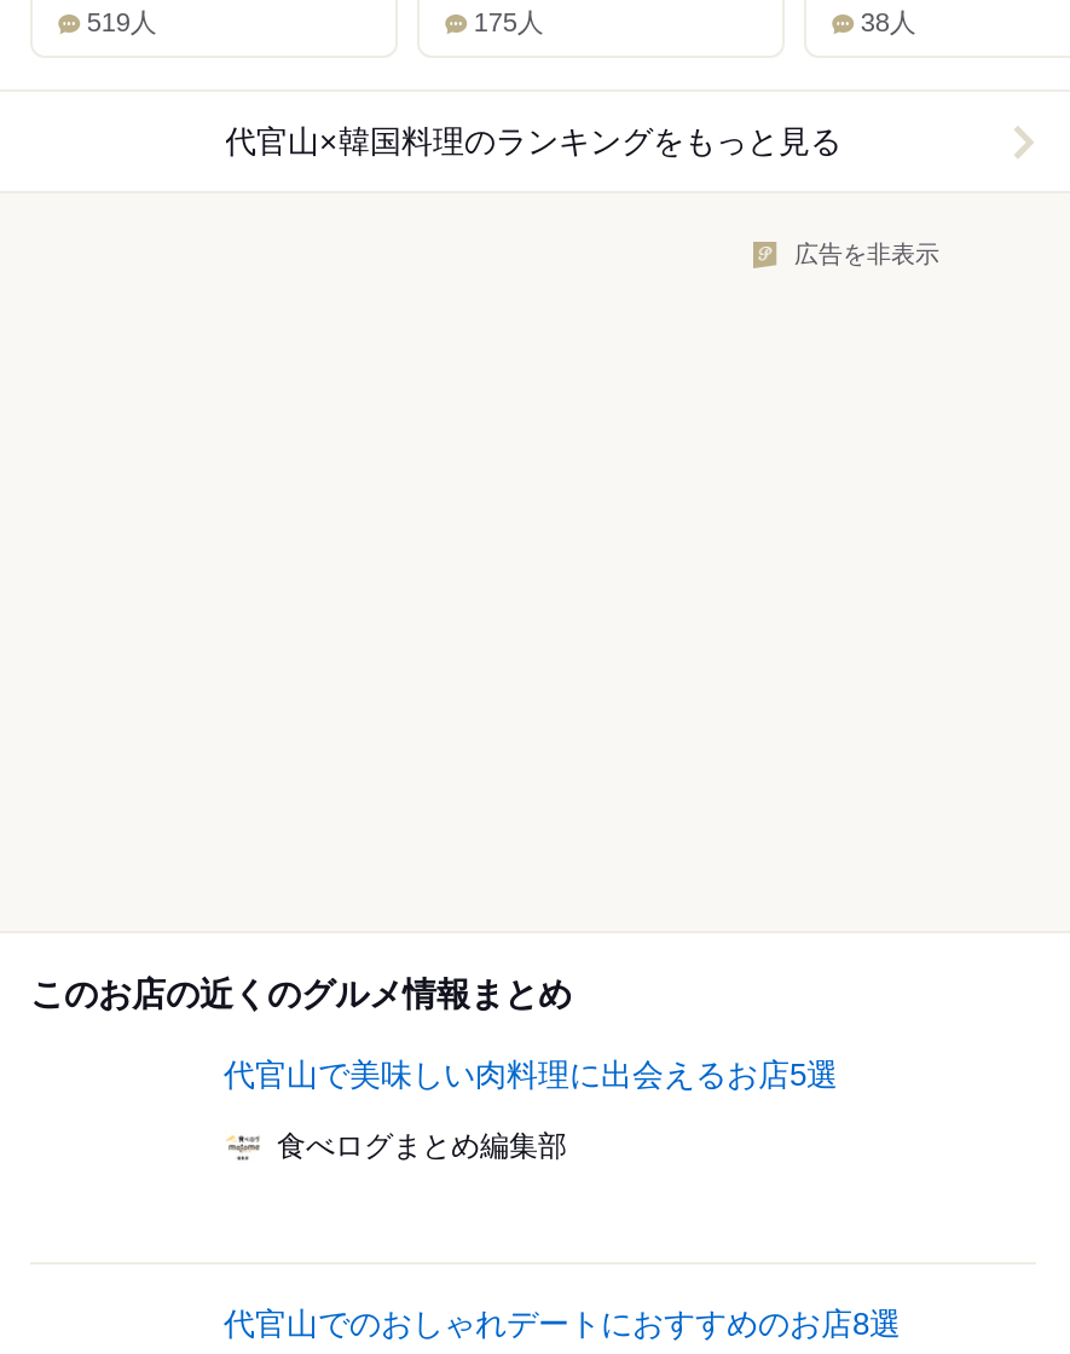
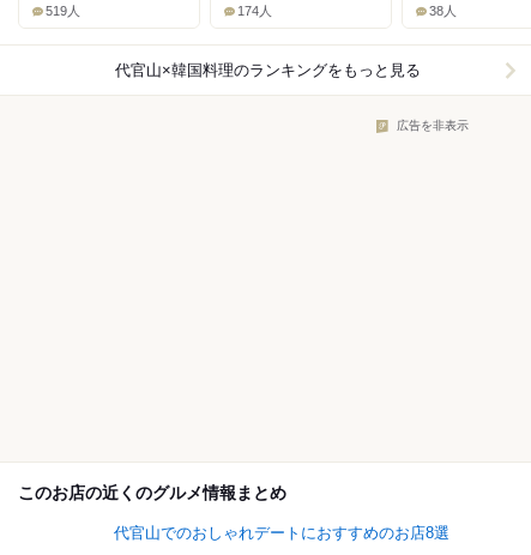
- 175人
+ 174人

- 代官山で美味しい肉料理に出会えるお店5選
- 食べログまとめ編集部
